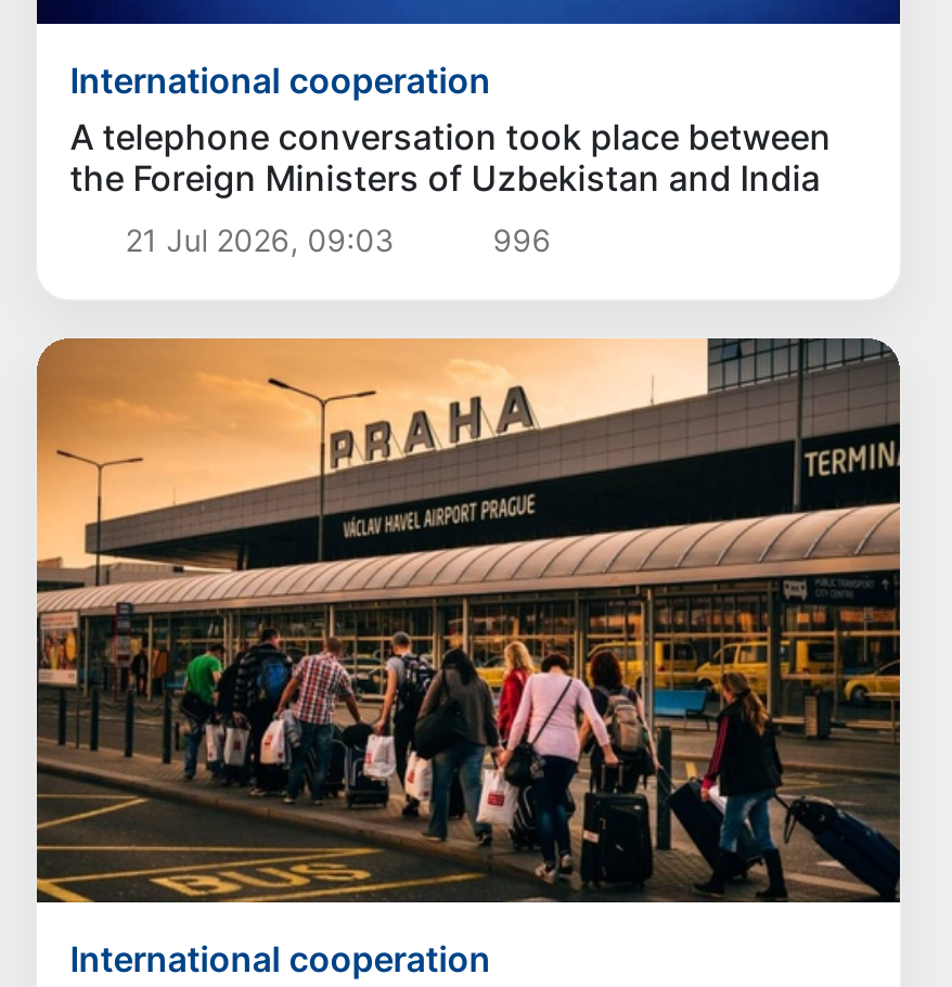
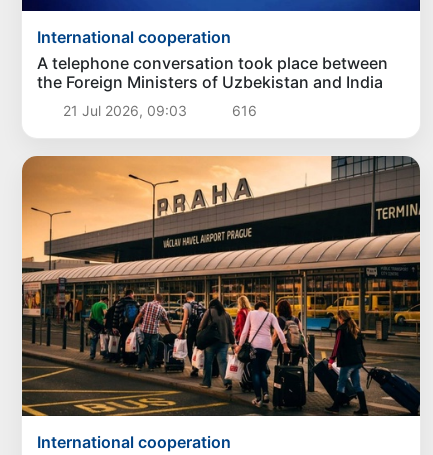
- 996
+ 616
